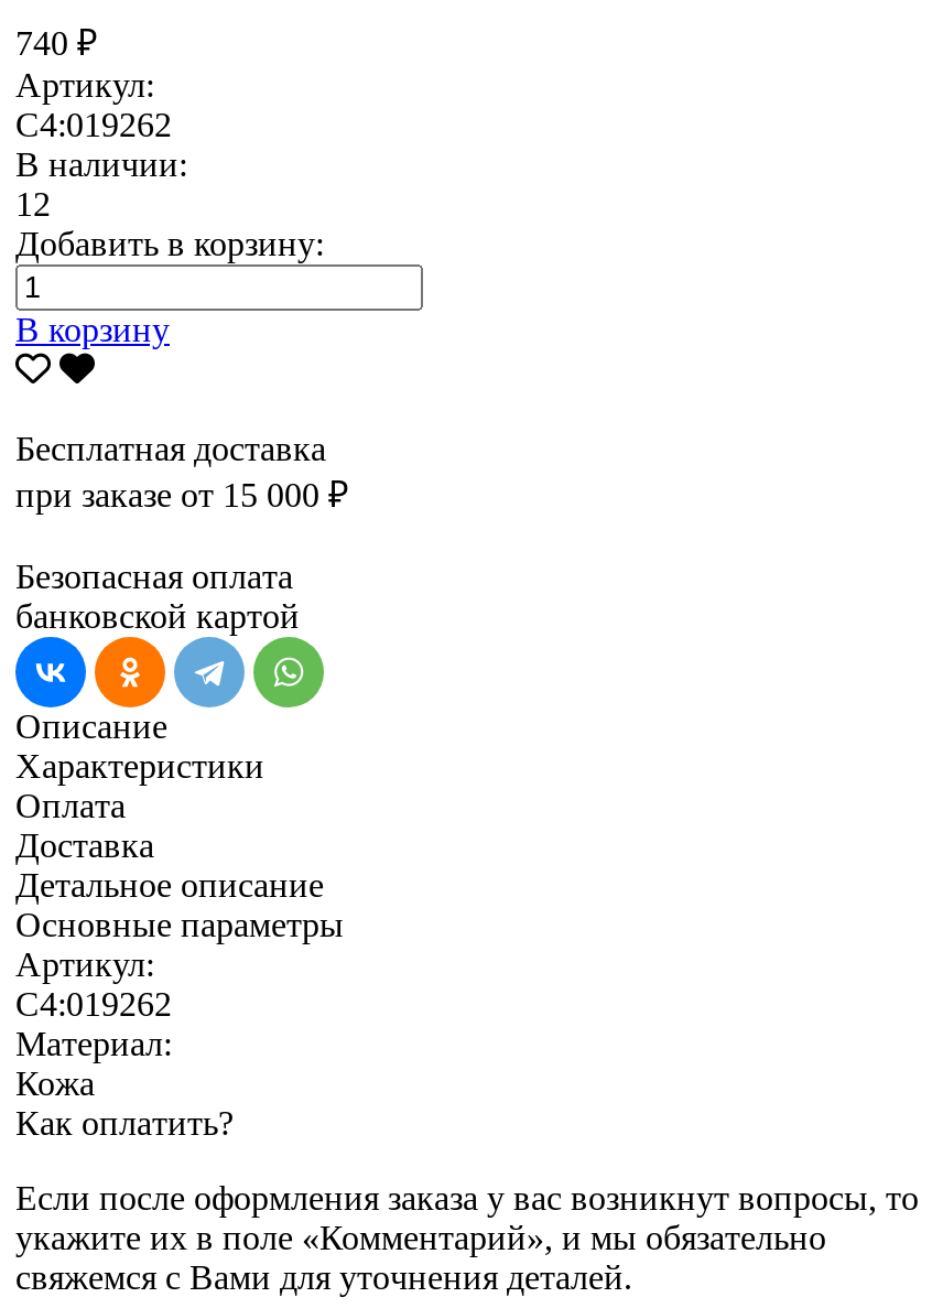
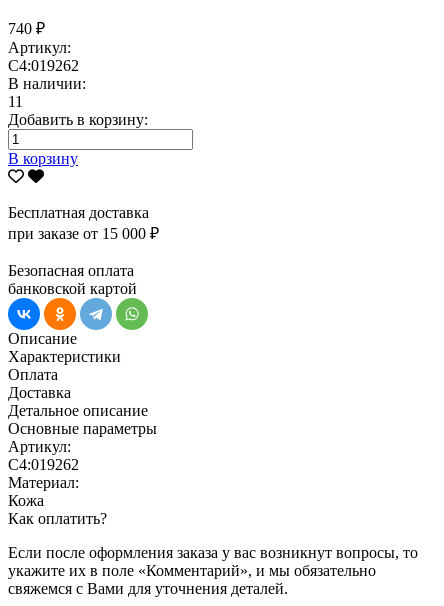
- 12
+ 11
